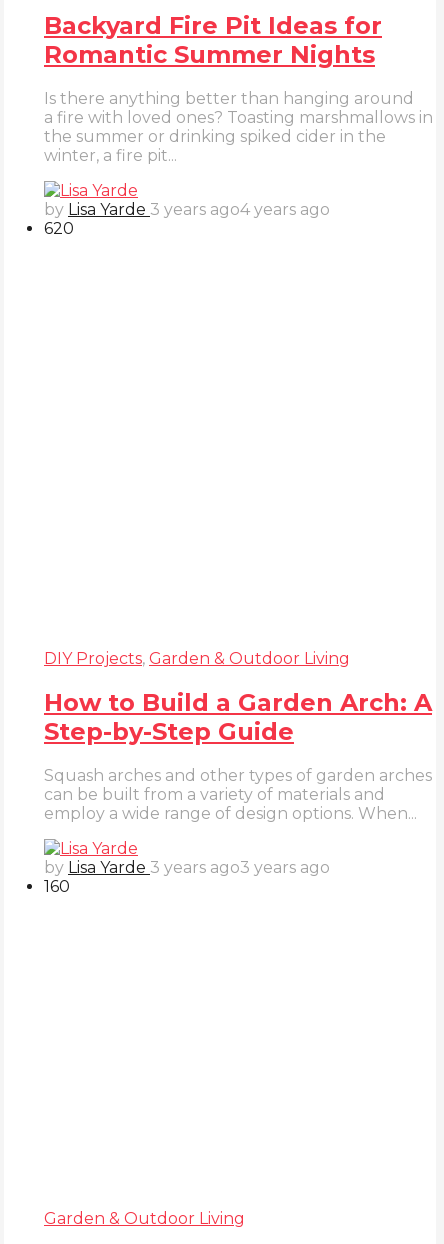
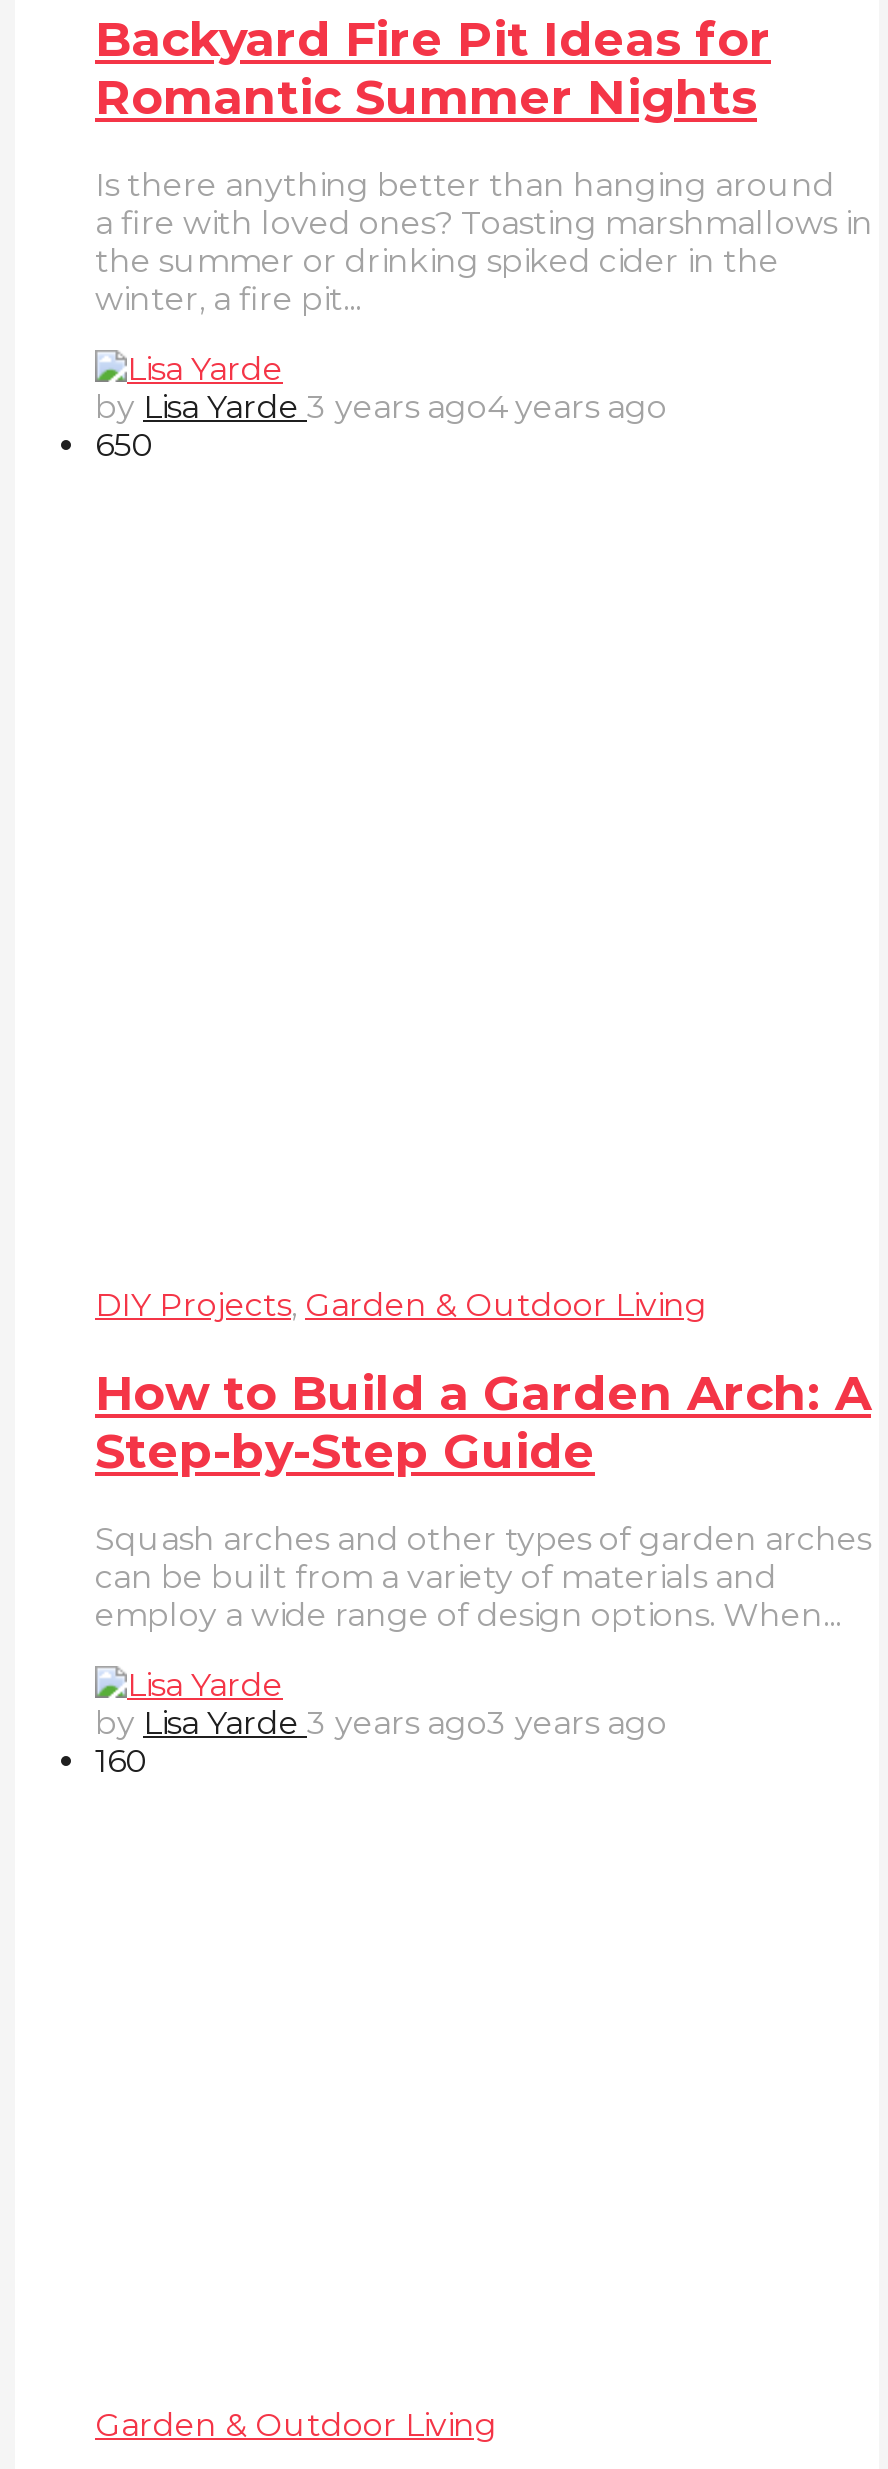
- 620
+ 650
